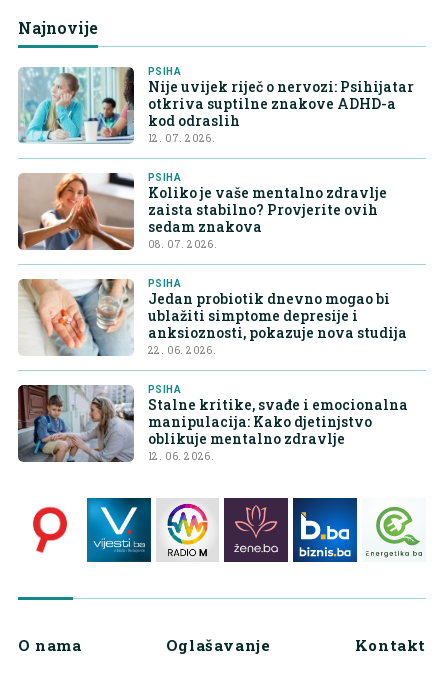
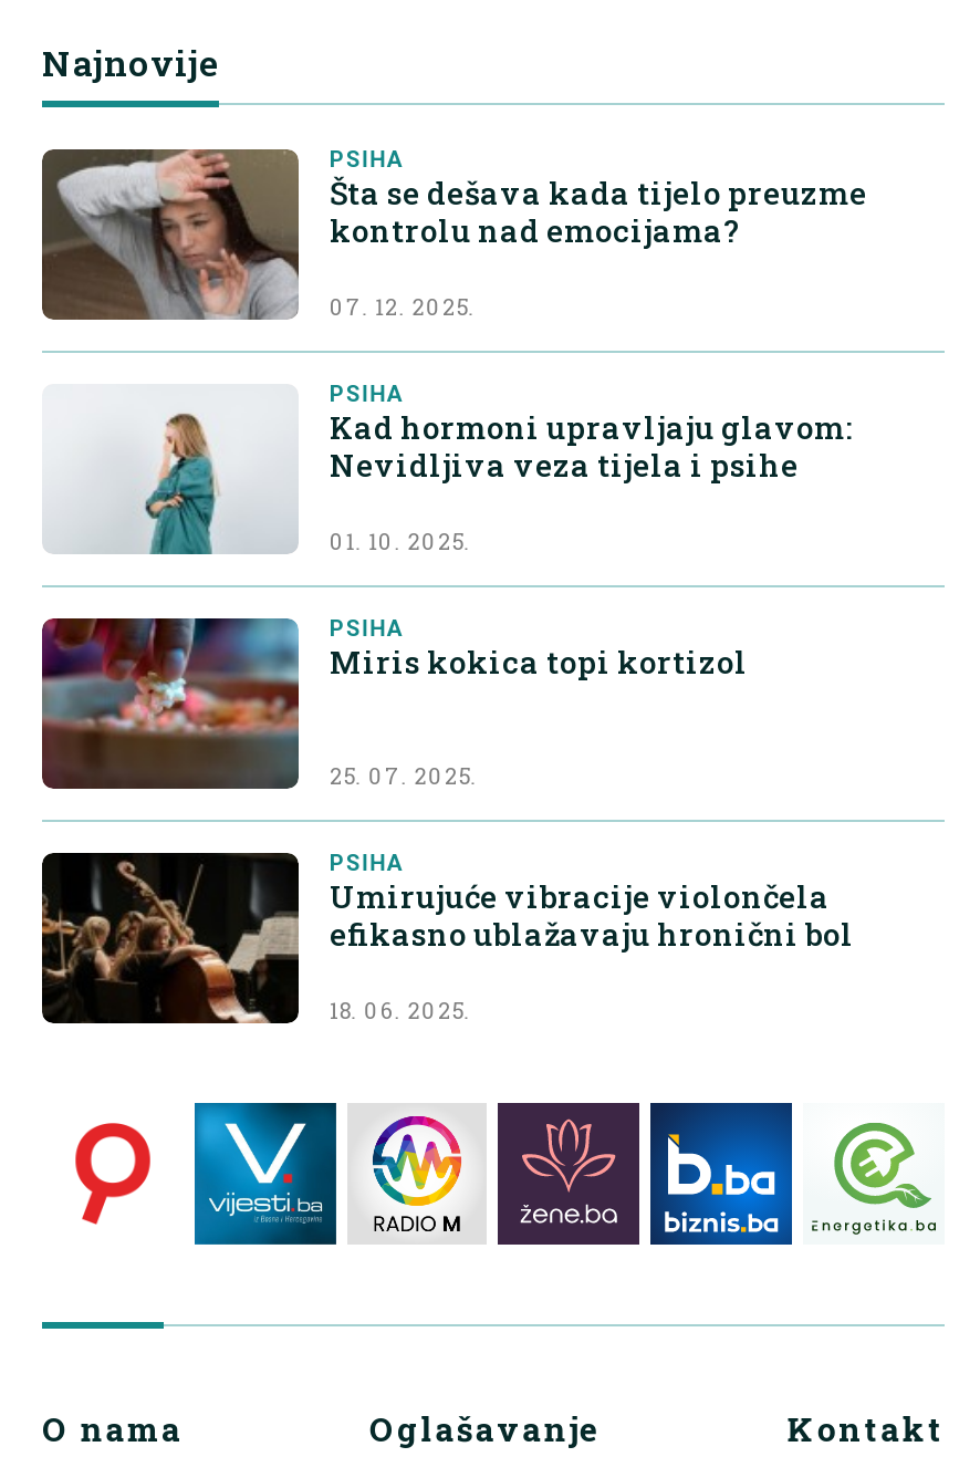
- [image]
- Nije uvijek riječ o nervozi: Psihijatar
- otkriva suptilne znakove ADHD-a
- kod odraslih
- 12. 07. 2026.
+ [image]
+ Šta se dešava kada tijelo preuzme
+ kontrolu nad emocijama?
+ 07. 12. 2025.

- [image]
- Koliko je vaše mentalno zdravlje
- zaista stabilno? Provjerite ovih
- sedam znakova
- 08. 07. 2026.
+ [image]
+ Kad hormoni upravljaju glavom:
+ Nevidljiva veza tijela i psihe
+ 01. 10. 2025.

- [image]
- Jedan probiotik dnevno mogao bi
- ublažiti simptome depresije i
- anksioznosti, pokazuje nova studija
- 22. 06. 2026.
+ [image]
+ Miris kokica topi kortizol
+ 25. 07. 2025.

- [image]
- Stalne kritike, svađe i emocionalna
- manipulacija: Kako djetinjstvo
- oblikuje mentalno zdravlje
- 12. 06. 2026.
+ [image]
+ Umirujuće vibracije violončela
+ efikasno ublažavaju hronični bol
+ 18. 06. 2025.
